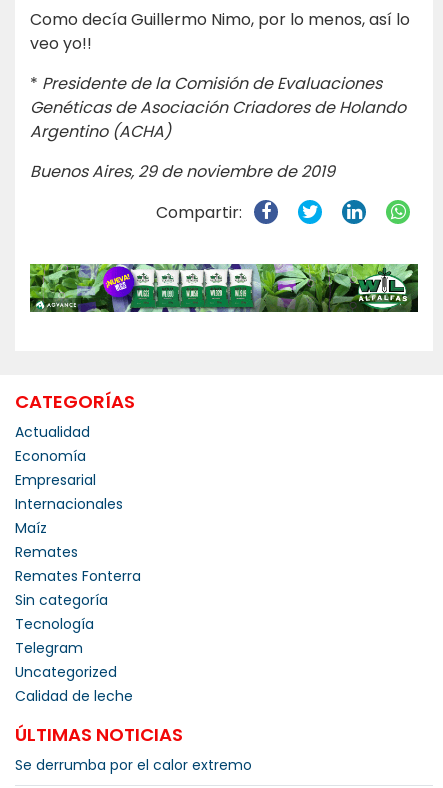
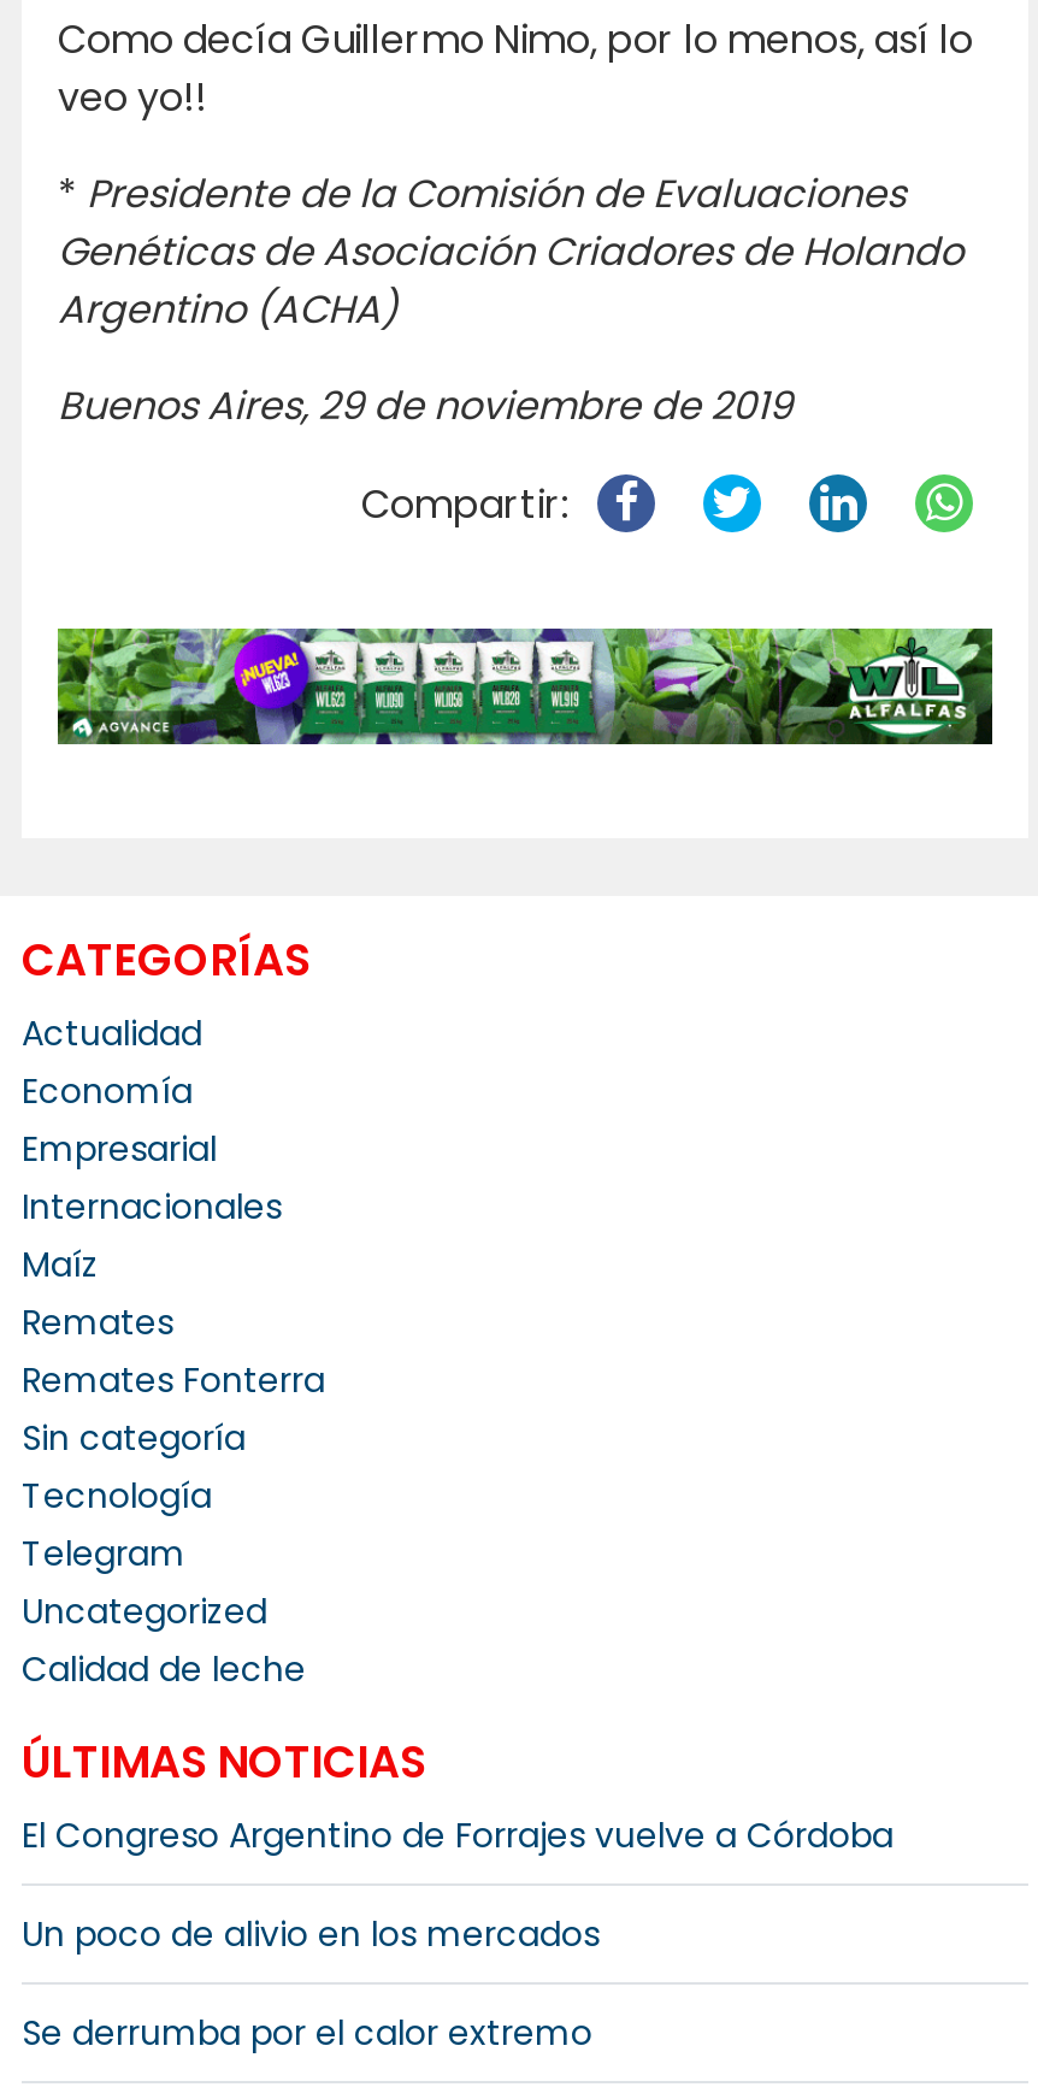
+ El Congreso Argentino de Forrajes vuelve a Córdoba
+ Un poco de alivio en los mercados
